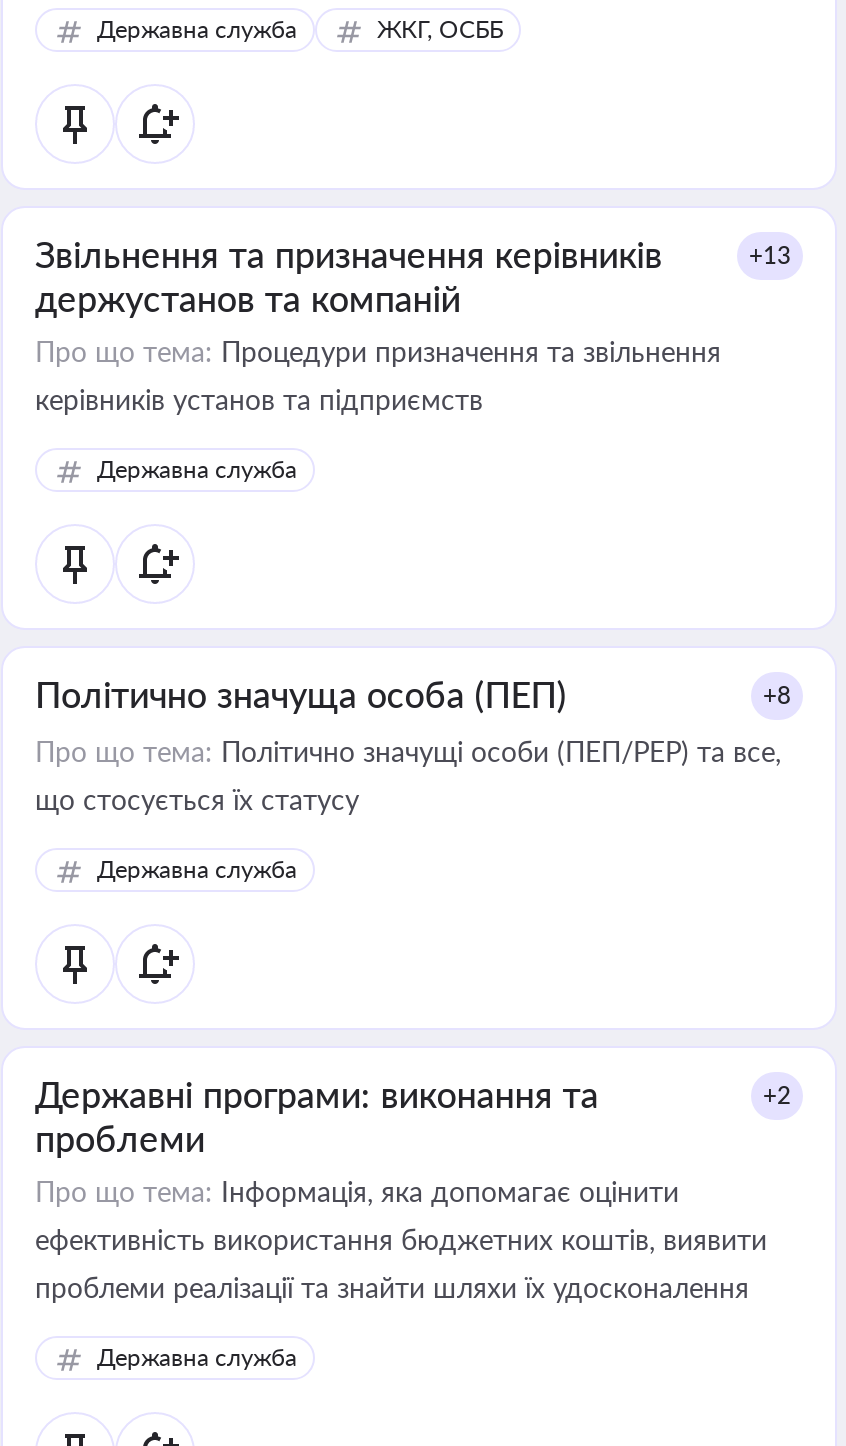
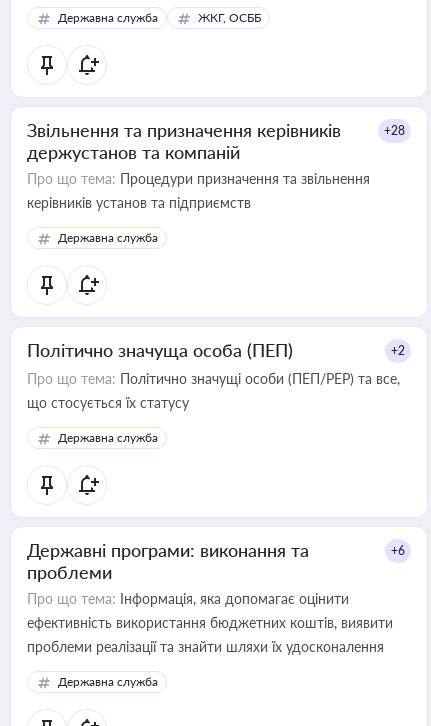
- +13
+ +28

- +8
+ +2

- +2
+ +6
